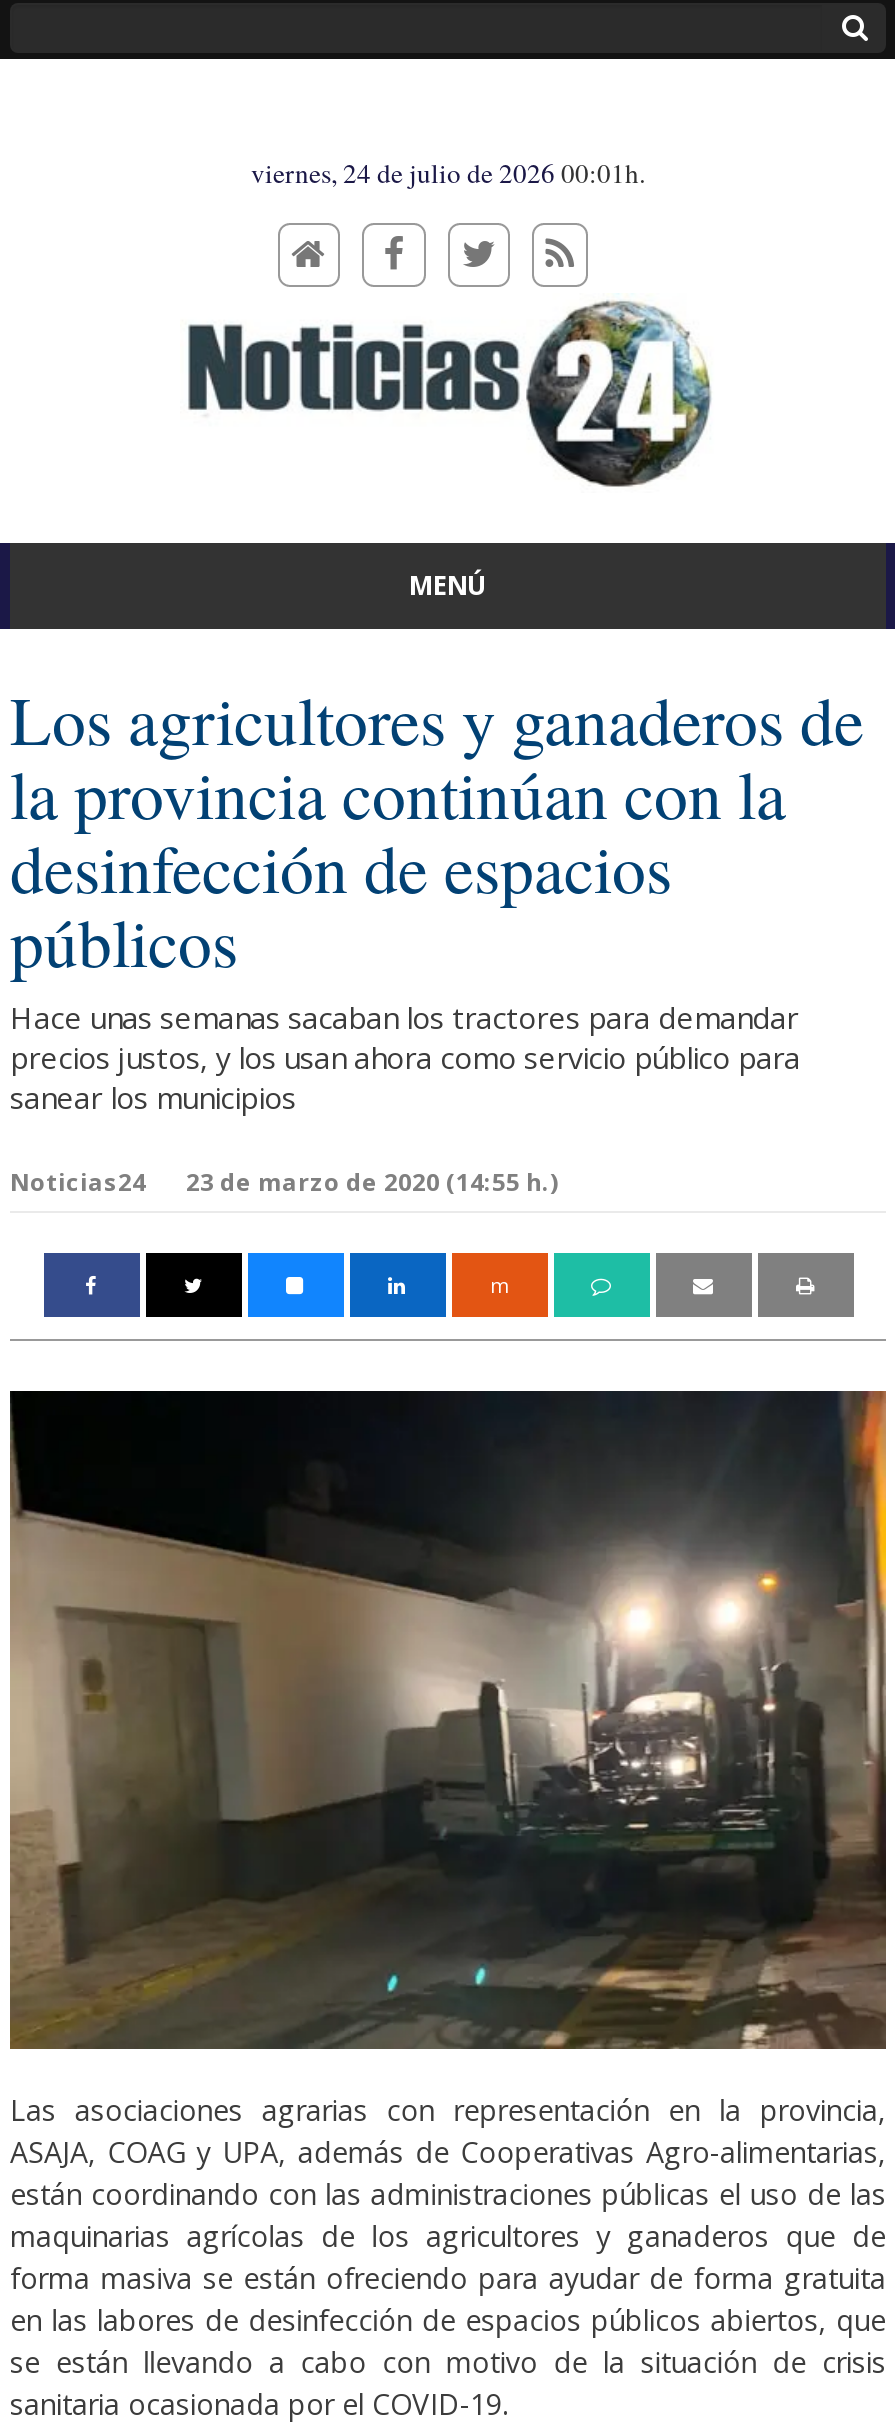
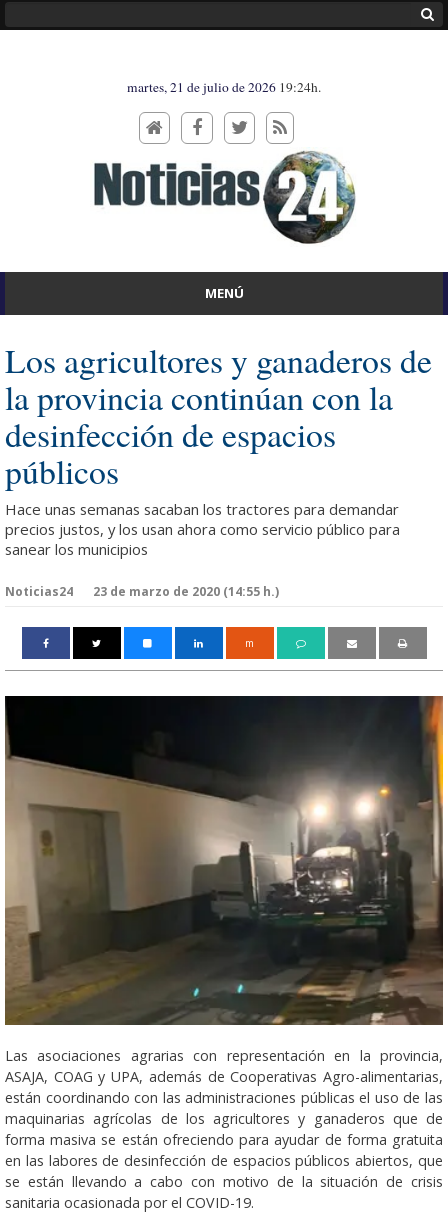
- viernes, 24 de julio de 2026 00:01h.
+ martes, 21 de julio de 2026 19:24h.
